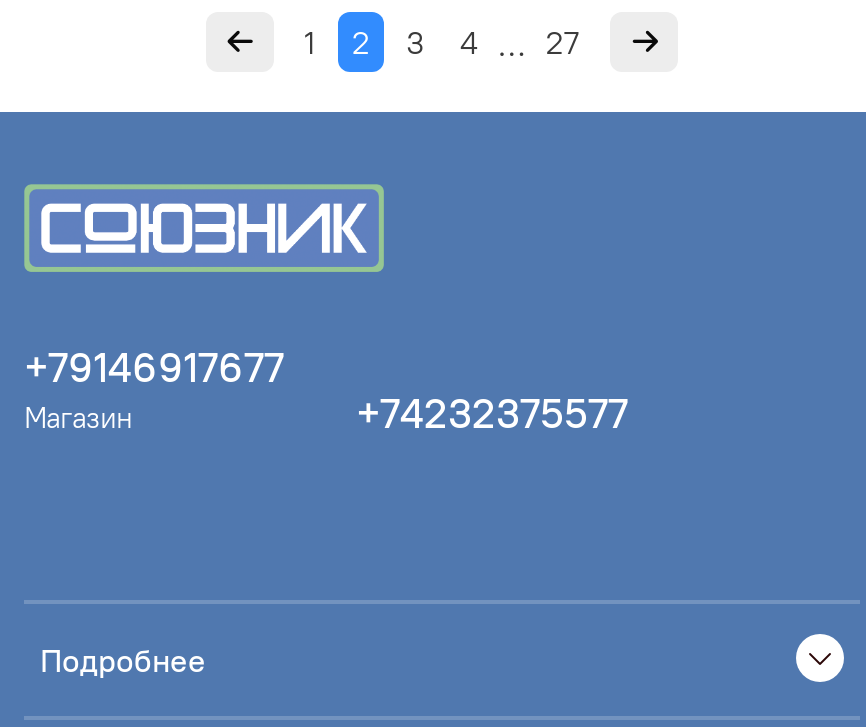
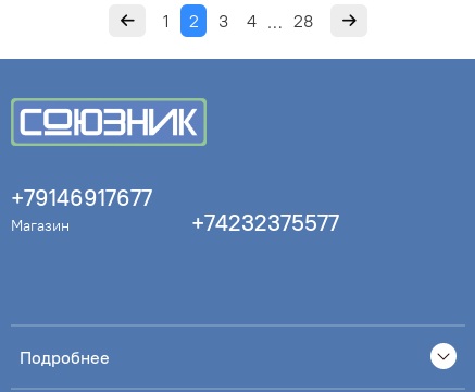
- 1 2 3 4 … 27
+ 1 2 3 4 … 28
